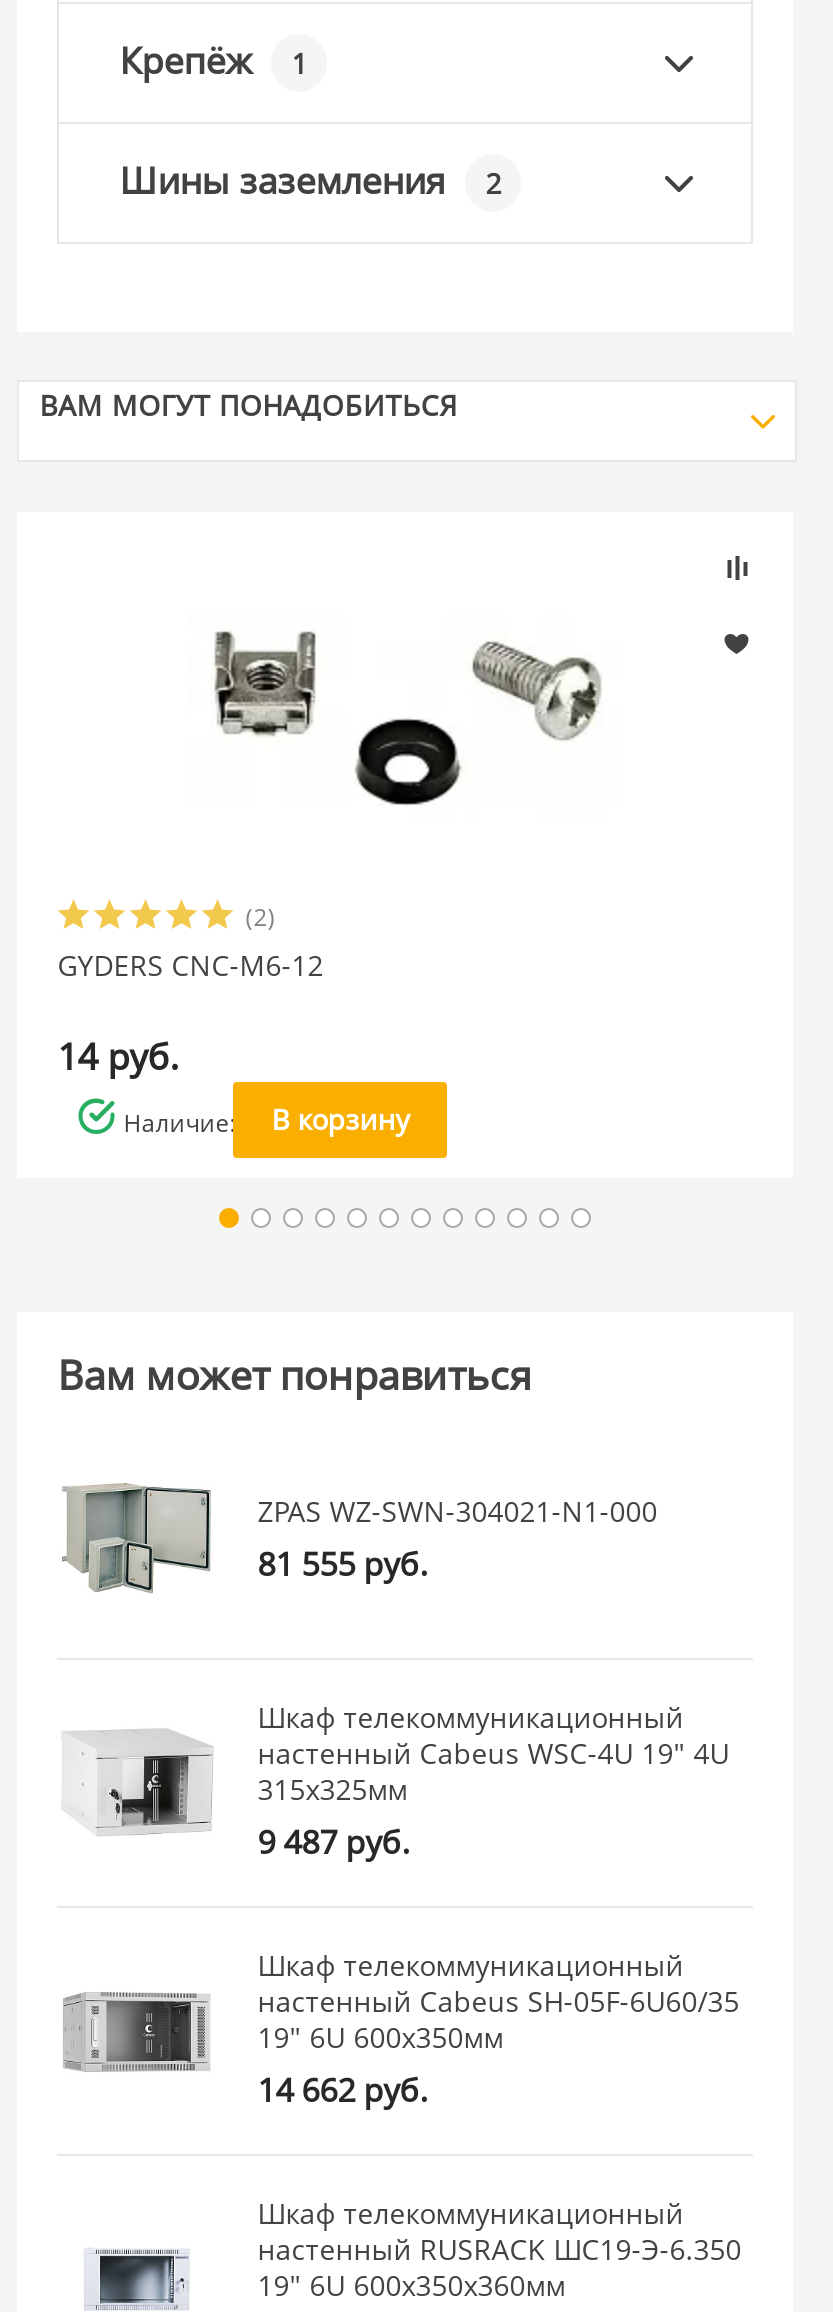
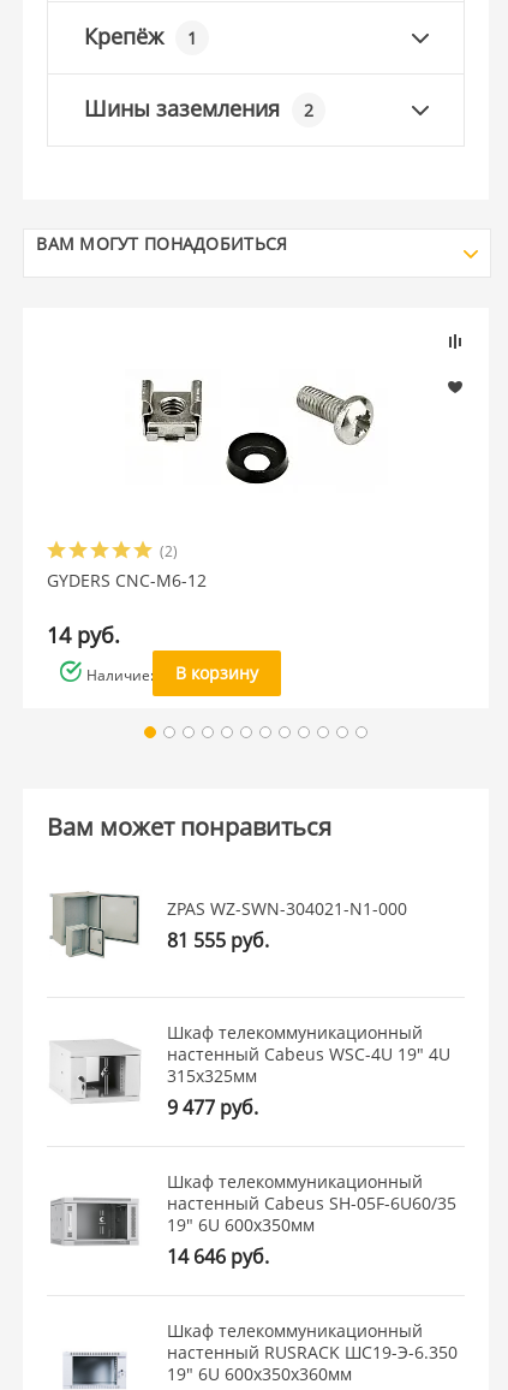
- 9 487 руб.
+ 9 477 руб.

- 14 662 руб.
+ 14 646 руб.
